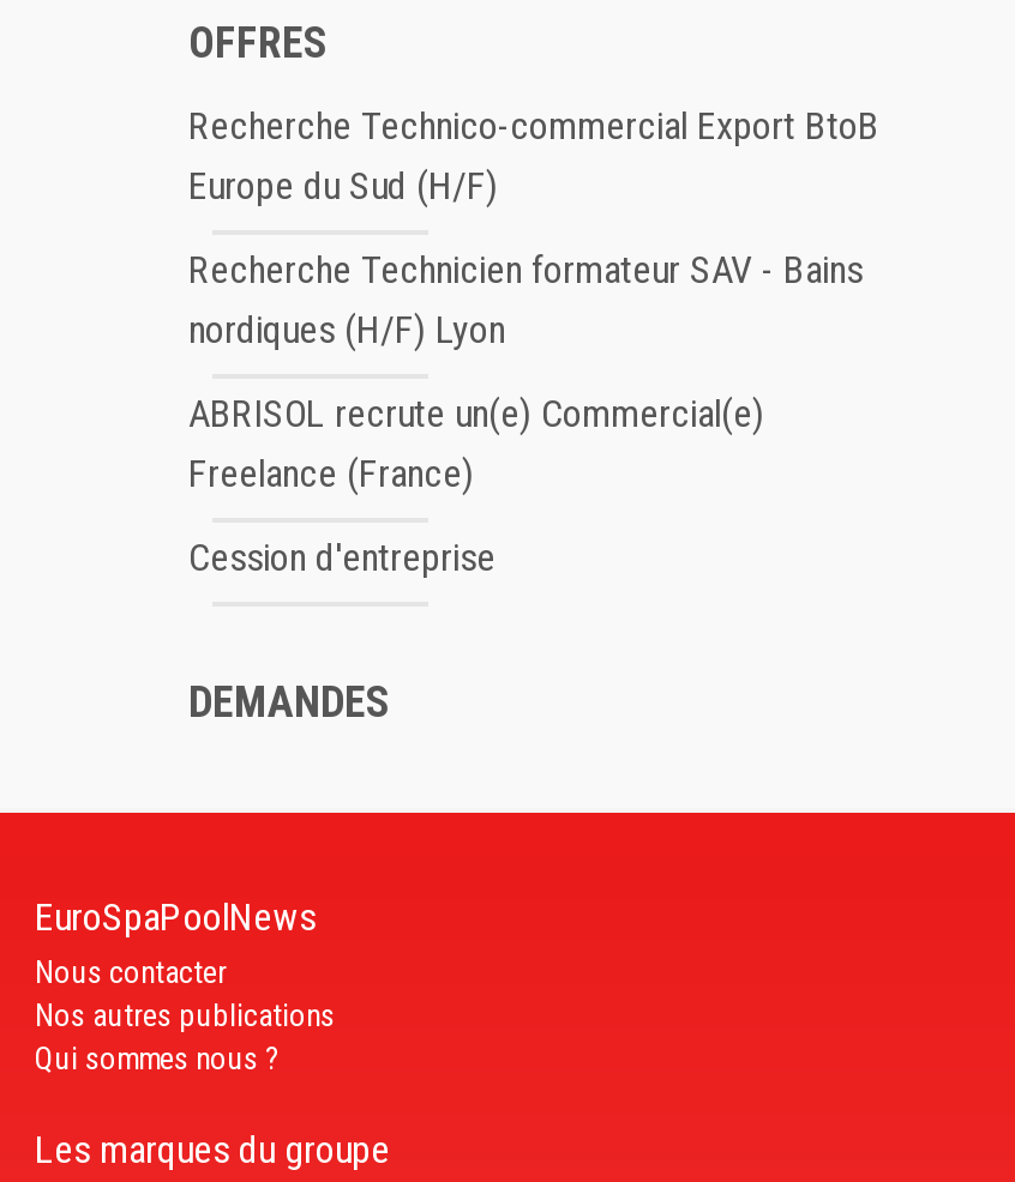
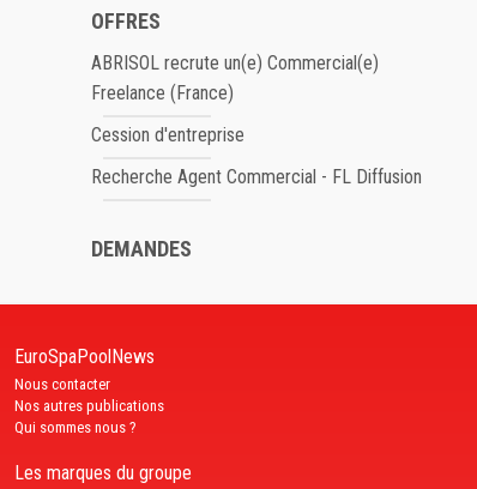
- Recherche Technico-commercial Export BtoB
- Europe du Sud (H/F)
- Recherche Technicien formateur SAV - Bains
- nordiques (H/F) Lyon

moved up: ABRISOL recrute un(e) Commercial(e) | Freelance (France) | Cession d'entreprise

+ Recherche Agent Commercial - FL Diffusion
